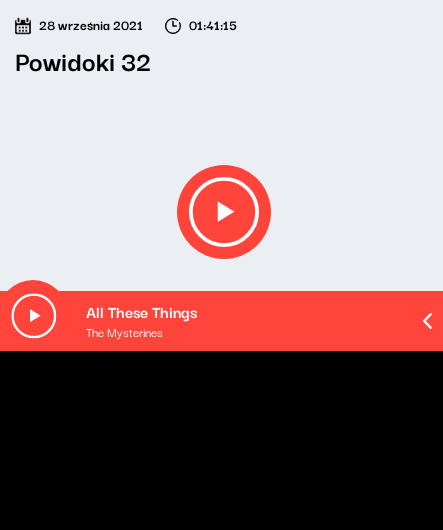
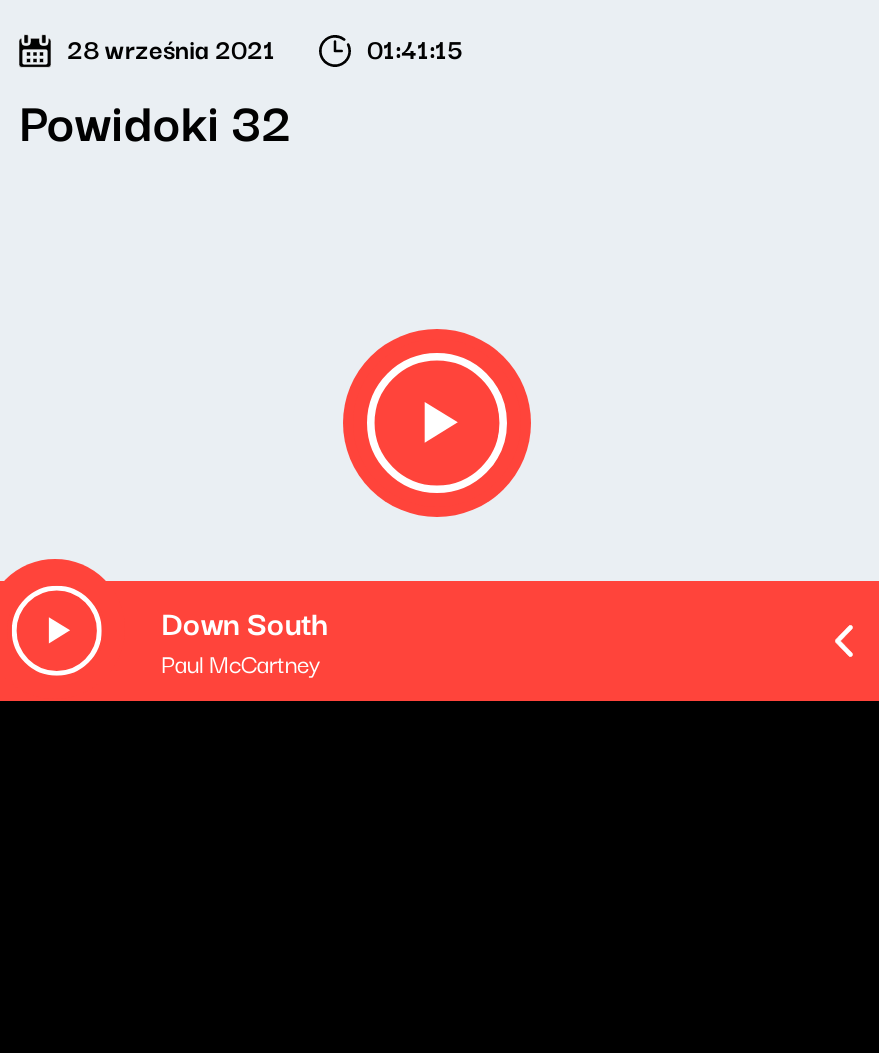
- All These Things
- The Mysterines
+ Down South
+ Paul McCartney
